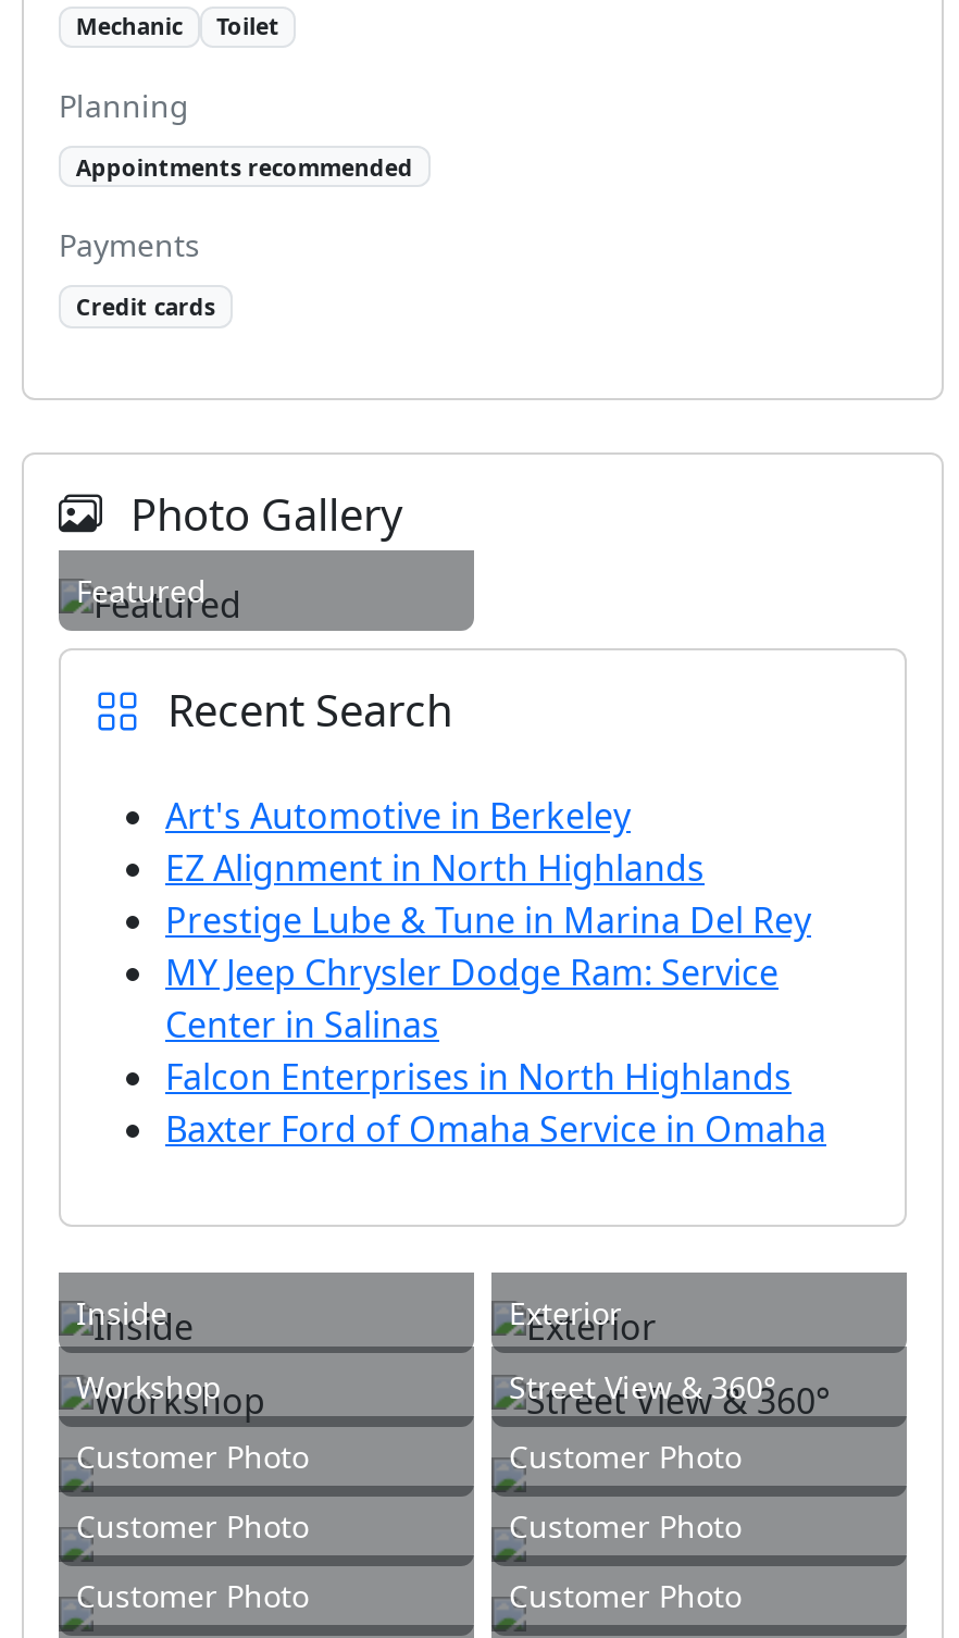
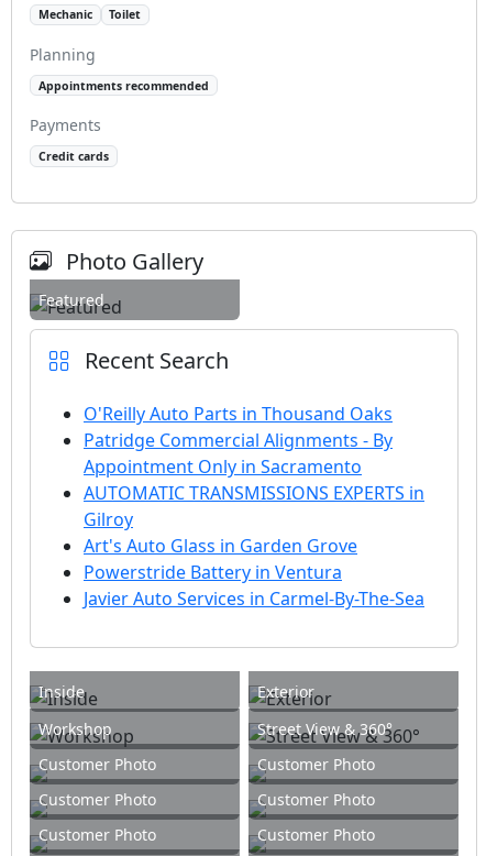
- Art's Automotive in Berkeley
- EZ Alignment in North Highlands
- Prestige Lube & Tune in Marina Del Rey
- MY Jeep Chrysler Dodge Ram: Service
- Center in Salinas
- Falcon Enterprises in North Highlands
- Baxter Ford of Omaha Service in Omaha
+ O'Reilly Auto Parts in Thousand Oaks
+ Patridge Commercial Alignments - By
+ Appointment Only in Sacramento
+ AUTOMATIC TRANSMISSIONS EXPERTS in
+ Gilroy
+ Art's Auto Glass in Garden Grove
+ Powerstride Battery in Ventura
+ Javier Auto Services in Carmel-By-The-Sea
